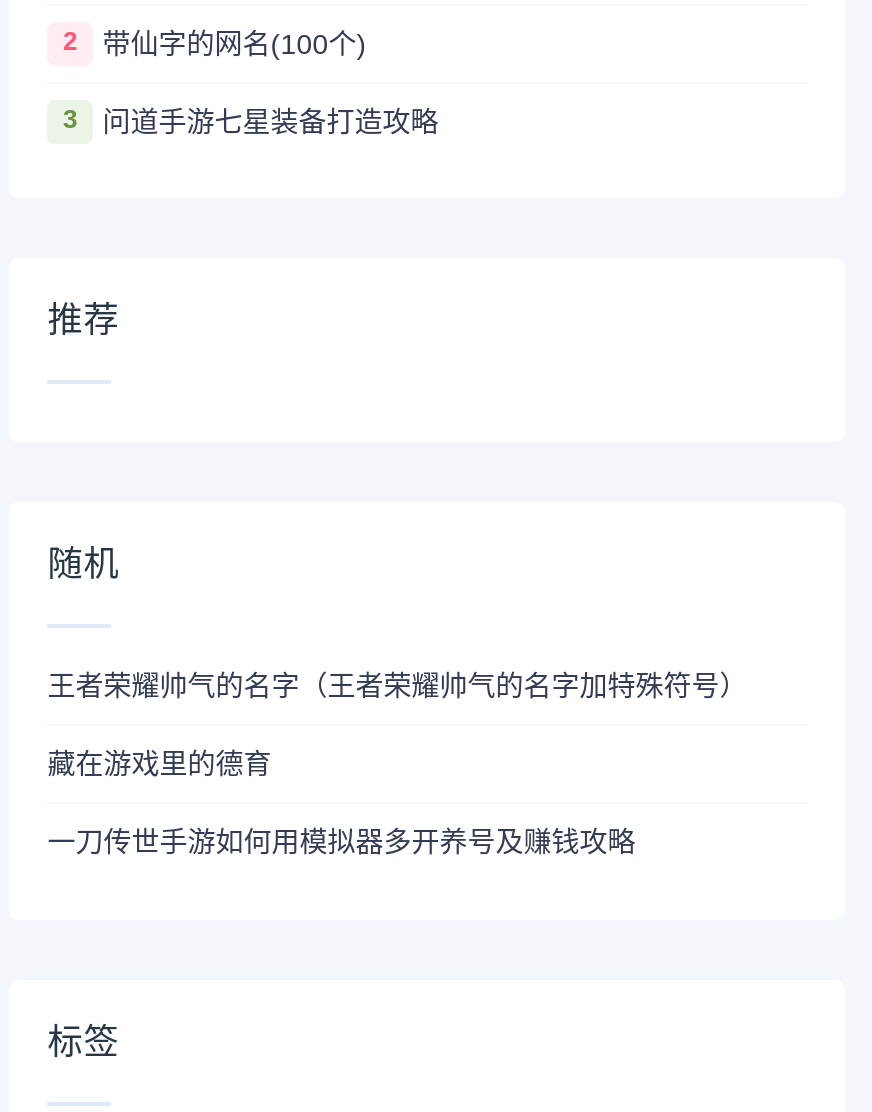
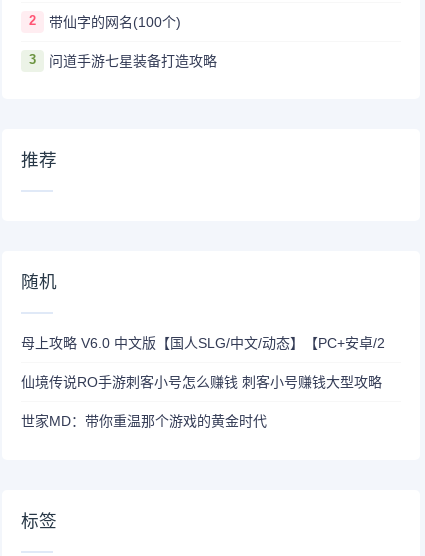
- 王者荣耀帅气的名字（王者荣耀帅气的名字加特殊符号）
+ 母上攻略 V6.0 中文版【国人SLG/中文/动态】【PC+安卓/2

- 藏在游戏里的德育
+ 仙境传说RO手游刺客小号怎么赚钱 刺客小号赚钱大型攻略

- 一刀传世手游如何用模拟器多开养号及赚钱攻略
+ 世家MD：带你重温那个游戏的黄金时代
